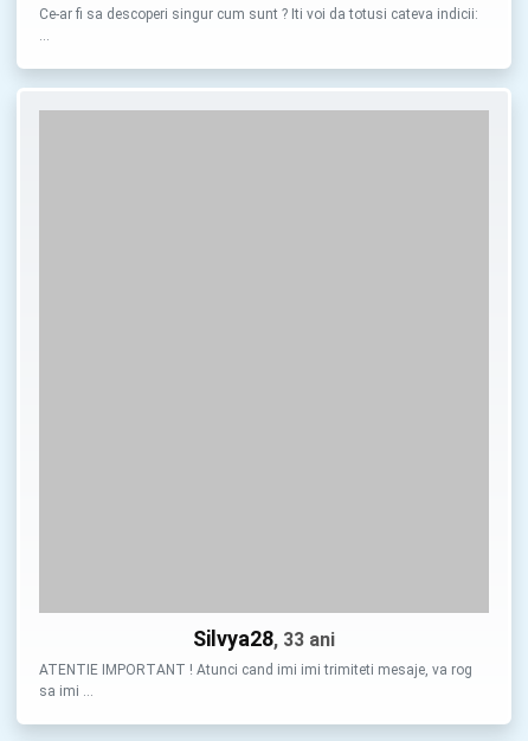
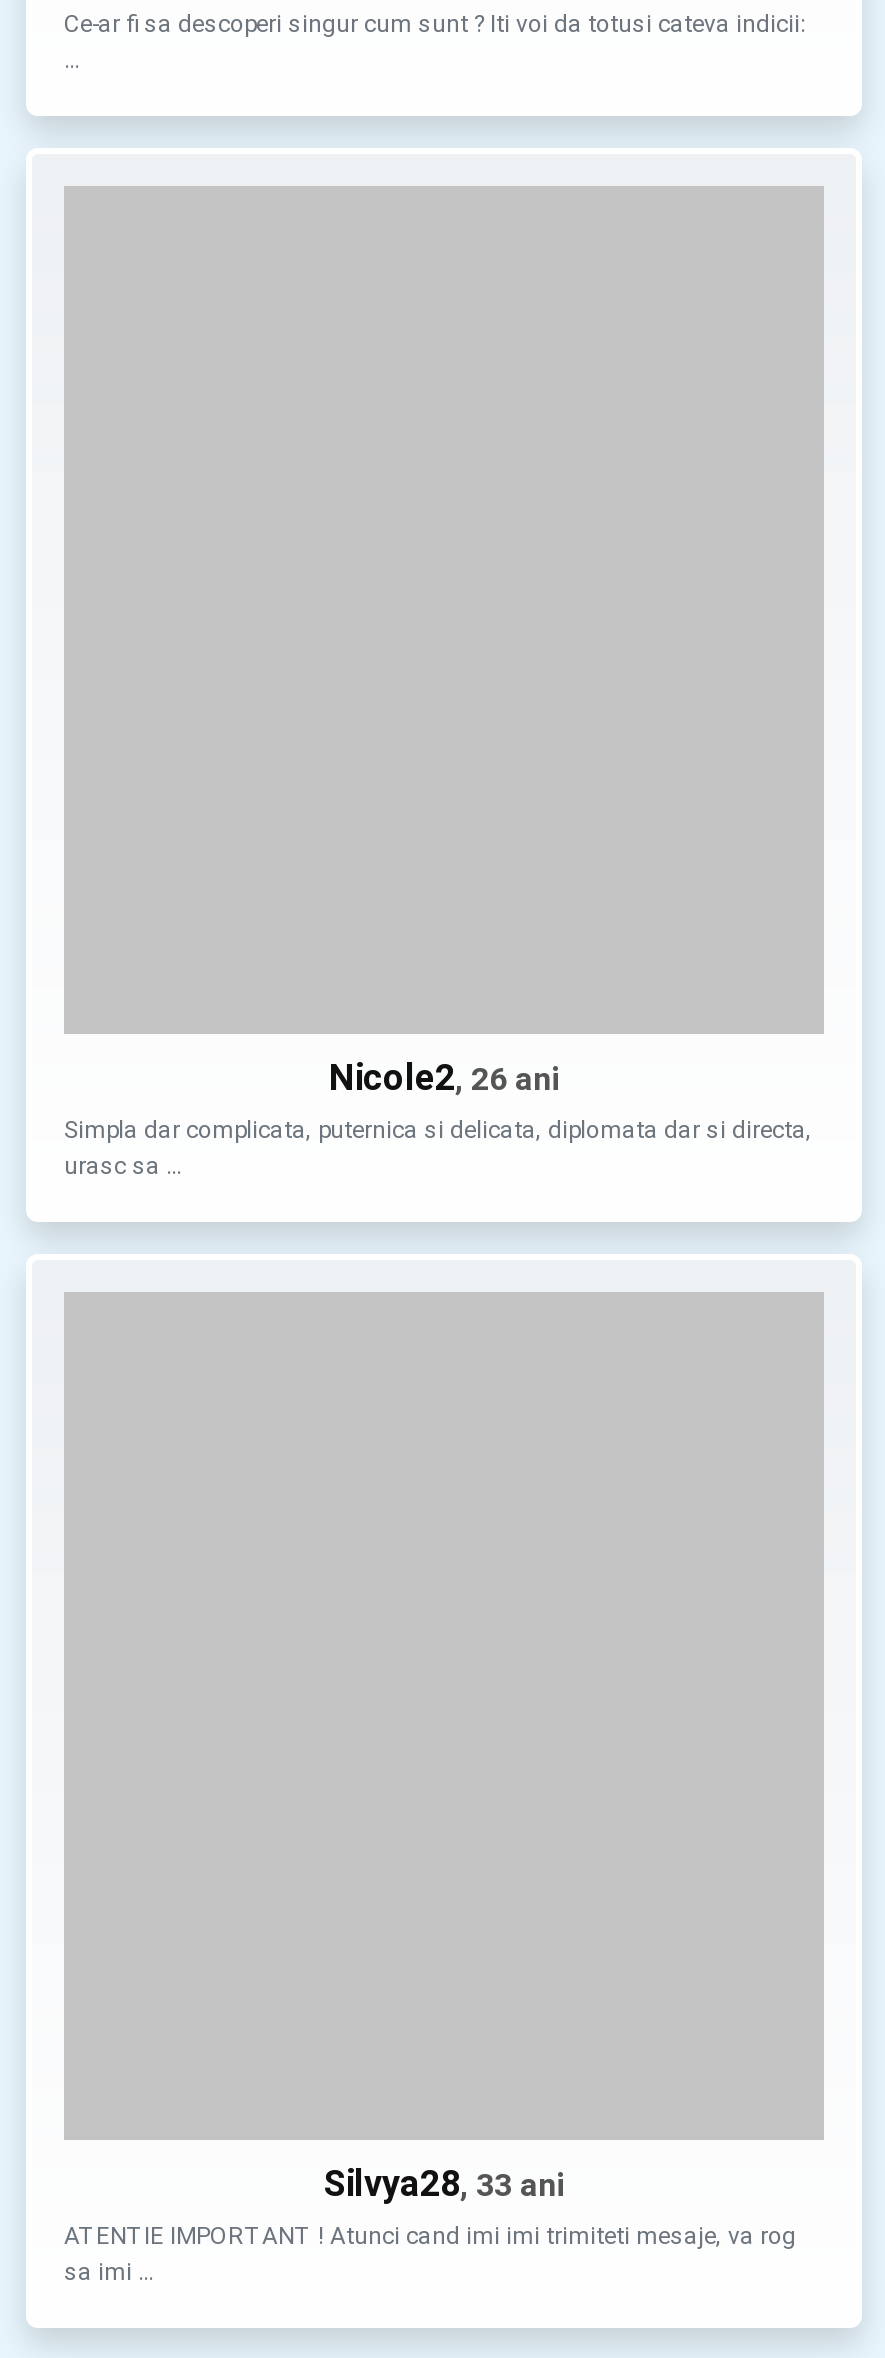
+ Nicole2, 26 ani
+ Simpla dar complicata, puternica si delicata, diplomata dar si directa,
+ urasc sa …
